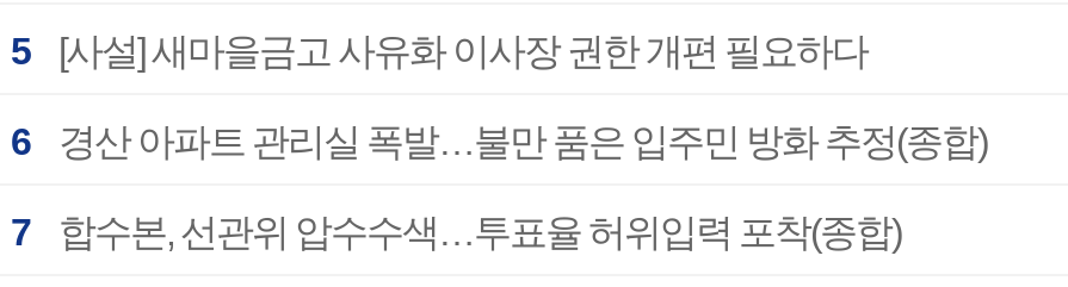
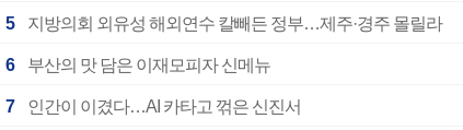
- [사설] 새마을금고 사유화 이사장 권한 개편 필요하다
+ 지방의회 외유성 해외연수 칼빼든 정부…제주·경주 몰릴라

- 경산 아파트 관리실 폭발…불만 품은 입주민 방화 추정(종합)
+ 부산의 맛 담은 이재모피자 신메뉴

- 합수본, 선관위 압수수색…투표율 허위입력 포착(종합)
+ 인간이 이겼다…AI 카타고 꺾은 신진서
